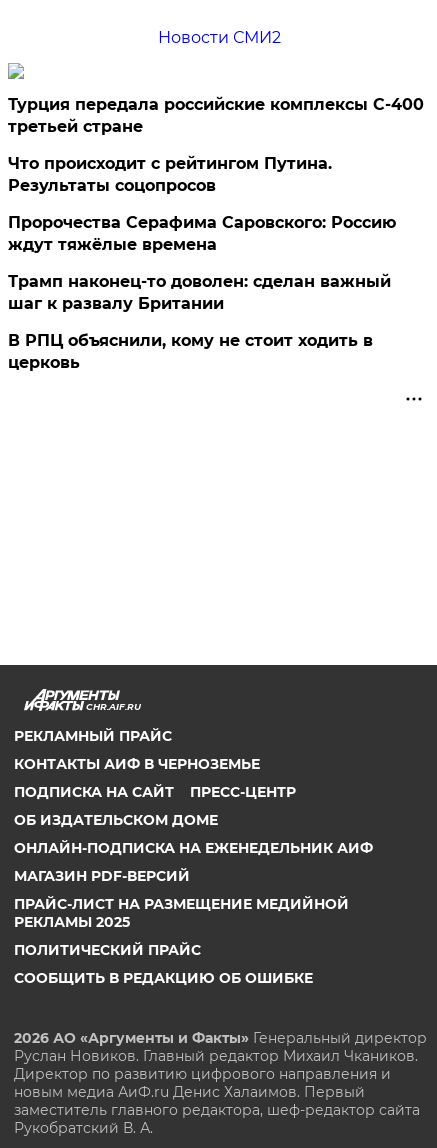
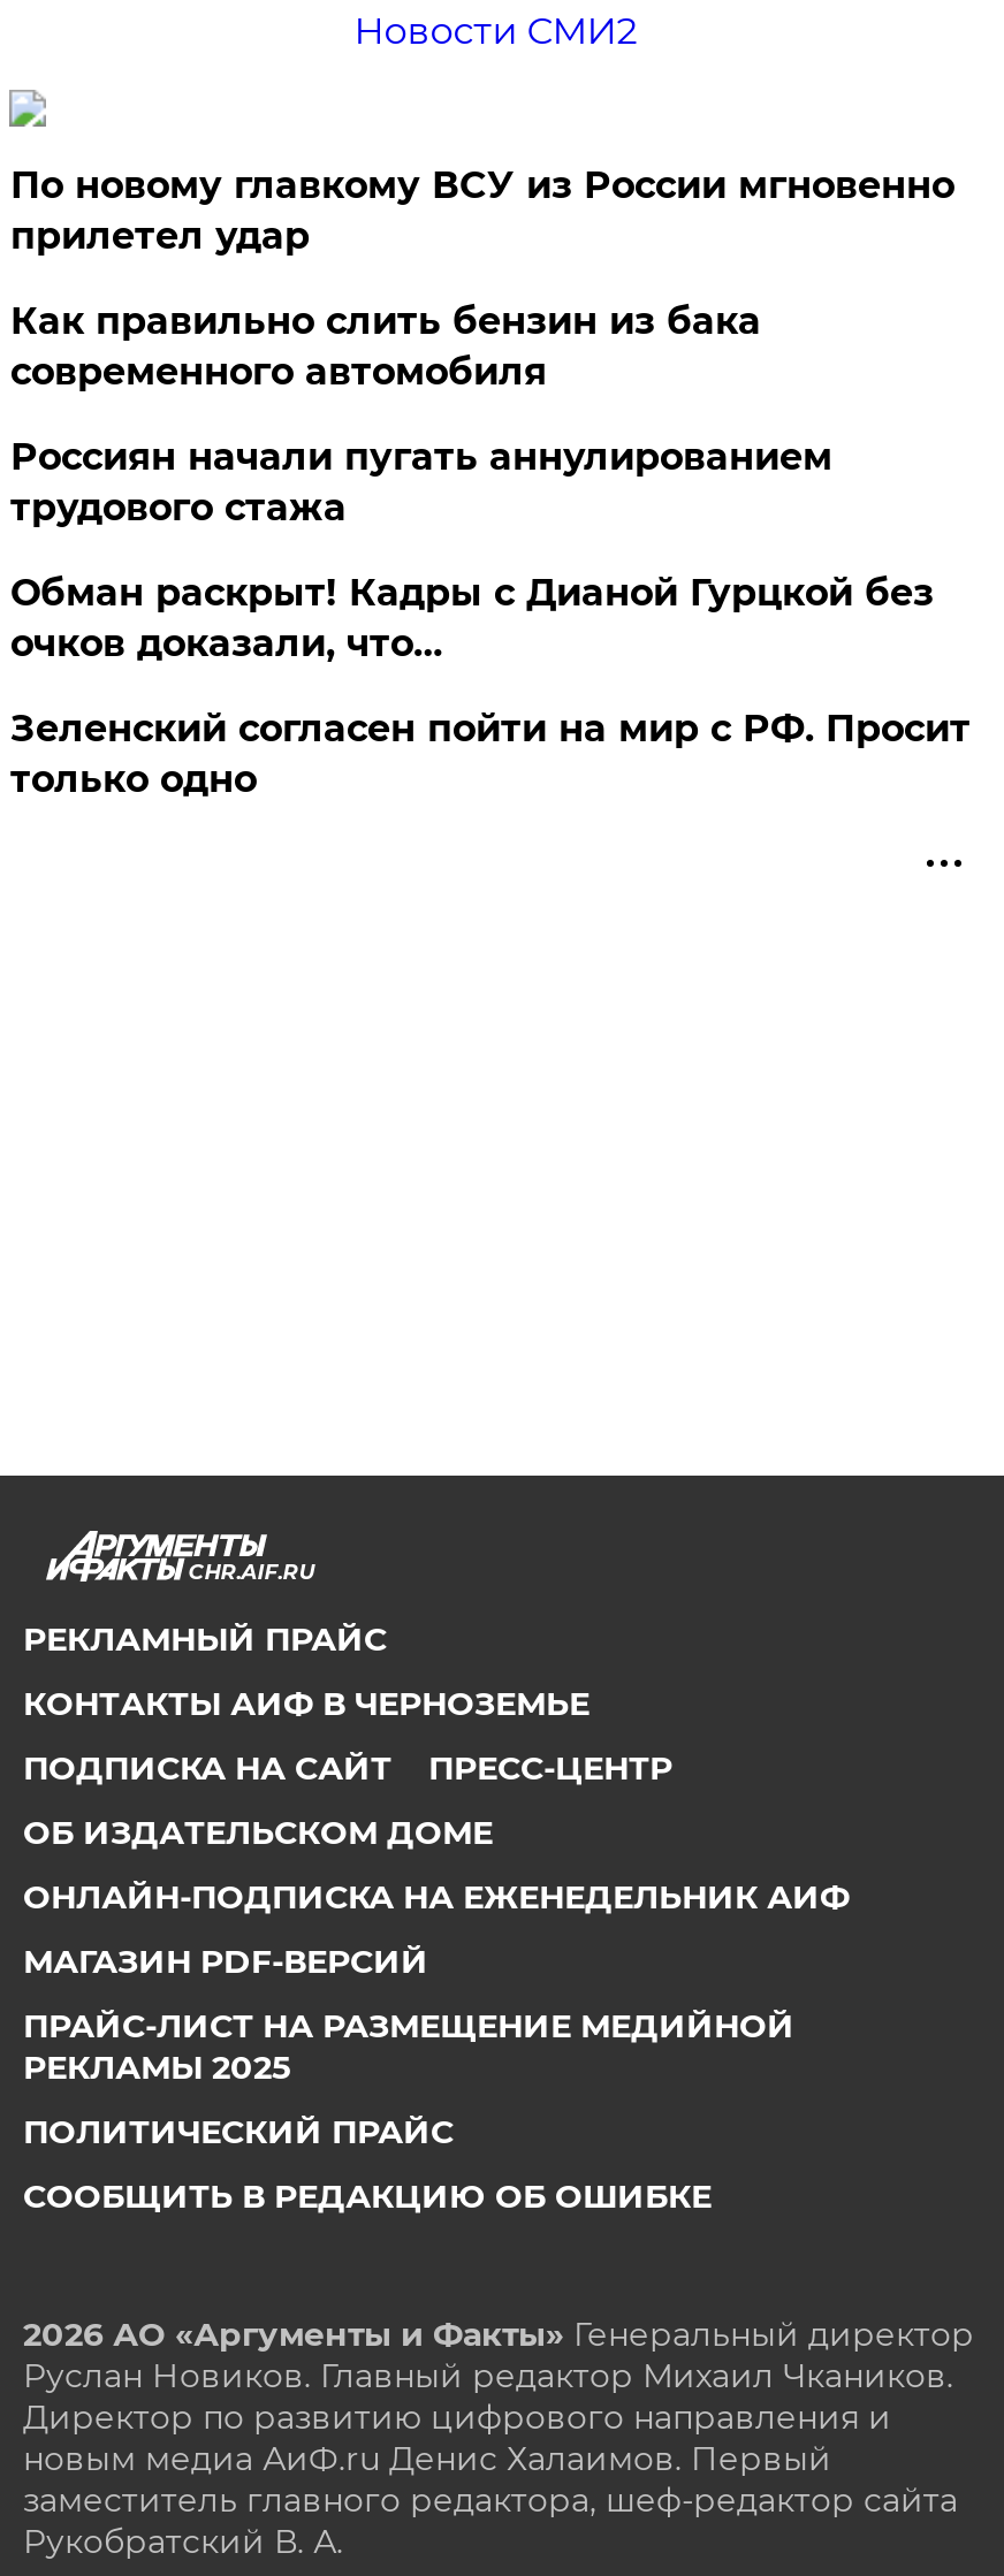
- Турция передала российские комплексы С-400
- третьей стране
+ По новому главкому ВСУ из России мгновенно
+ прилетел удар

- Что происходит с рейтингом Путина.
- Результаты соцопросов
+ Как правильно слить бензин из бака
+ современного автомобиля

- Пророчества Серафима Саровского: Россию
- ждут тяжёлые времена
+ Россиян начали пугать аннулированием
+ трудового стажа

- Трамп наконец-то доволен: сделан важный
- шаг к развалу Британии
+ Обман раскрыт! Кадры с Дианой Гурцкой без
+ очков доказали, что…

- В РПЦ объяснили, кому не стоит ходить в
- церковь
+ Зеленский согласен пойти на мир с РФ. Просит
+ только одно
